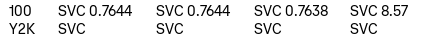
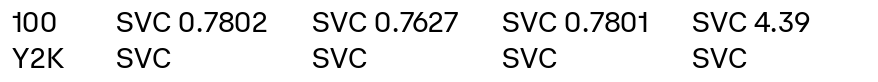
- SVC 0.7644
+ SVC 0.7802

- SVC 0.7644
+ SVC 0.7627

- SVC 0.7638
+ SVC 0.7801

- SVC 8.57
+ SVC 4.39
